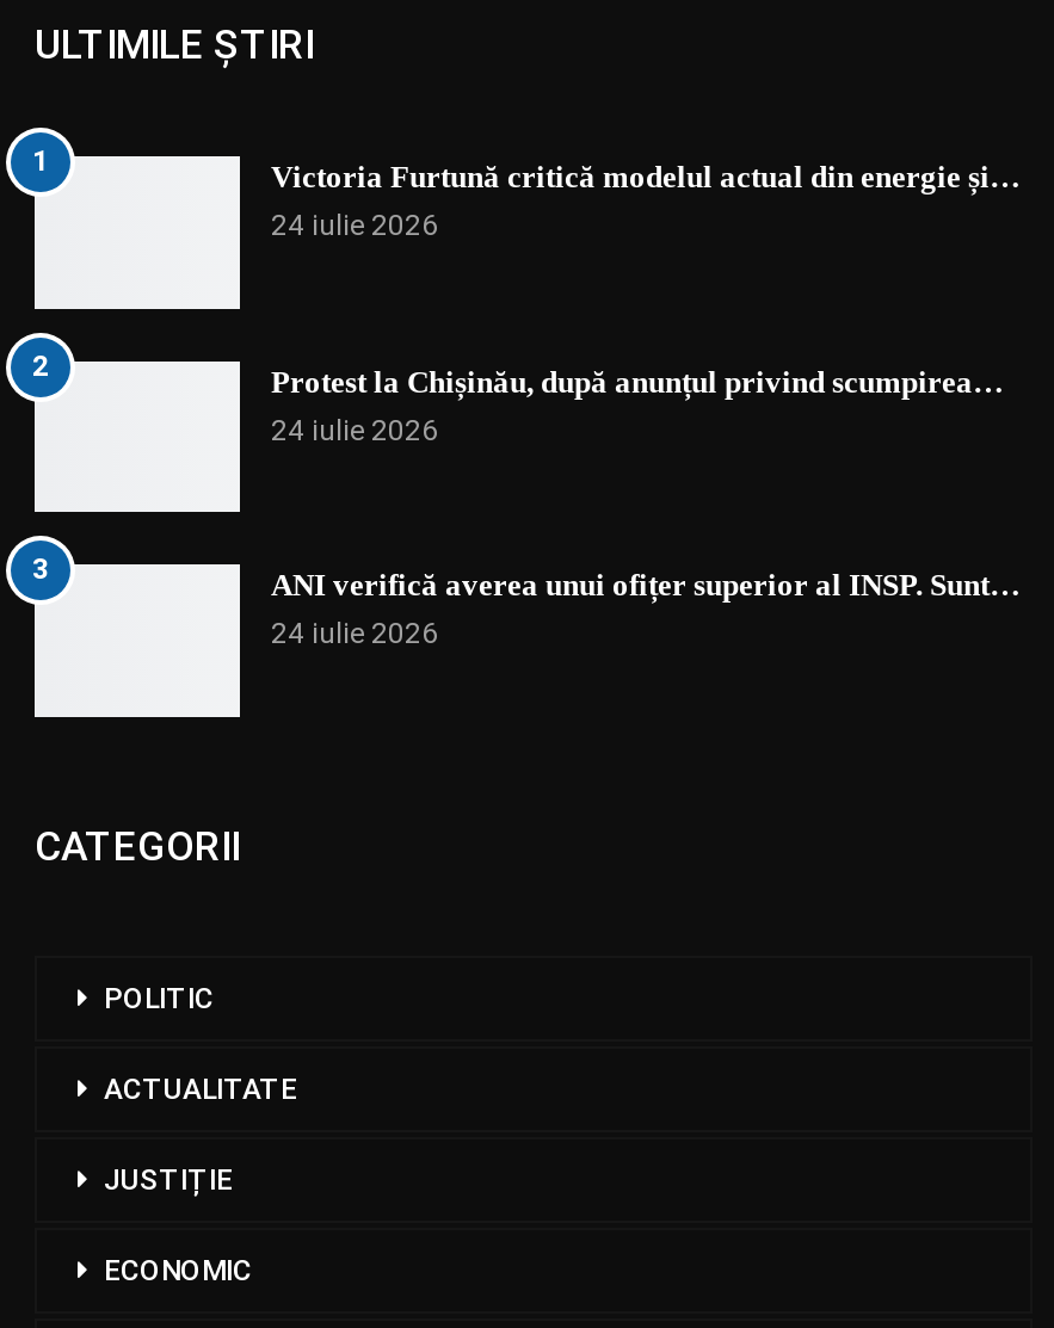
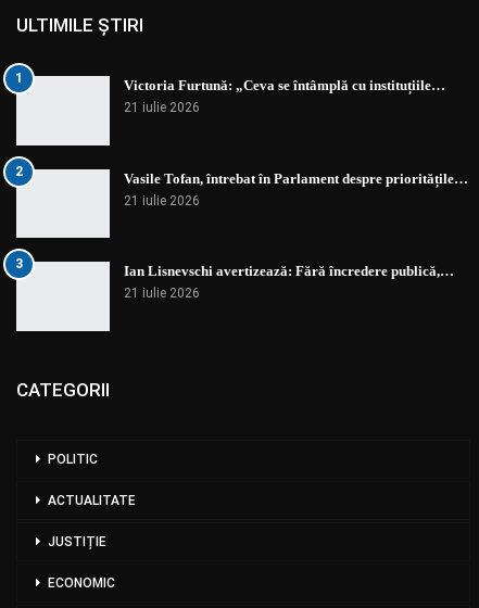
- Victoria Furtună critică modelul actual din energie și…
- 24 iulie 2026
+ Victoria Furtună: „Ceva se întâmplă cu instituțiile…
+ 21 iulie 2026

- Protest la Chișinău, după anunțul privind scumpirea…
- 24 iulie 2026
+ Vasile Tofan, întrebat în Parlament despre prioritățile…
+ 21 iulie 2026

- ANI verifică averea unui ofițer superior al INSP. Sunt…
- 24 iulie 2026
+ Ian Lisnevschi avertizează: Fără încredere publică,…
+ 21 iulie 2026
